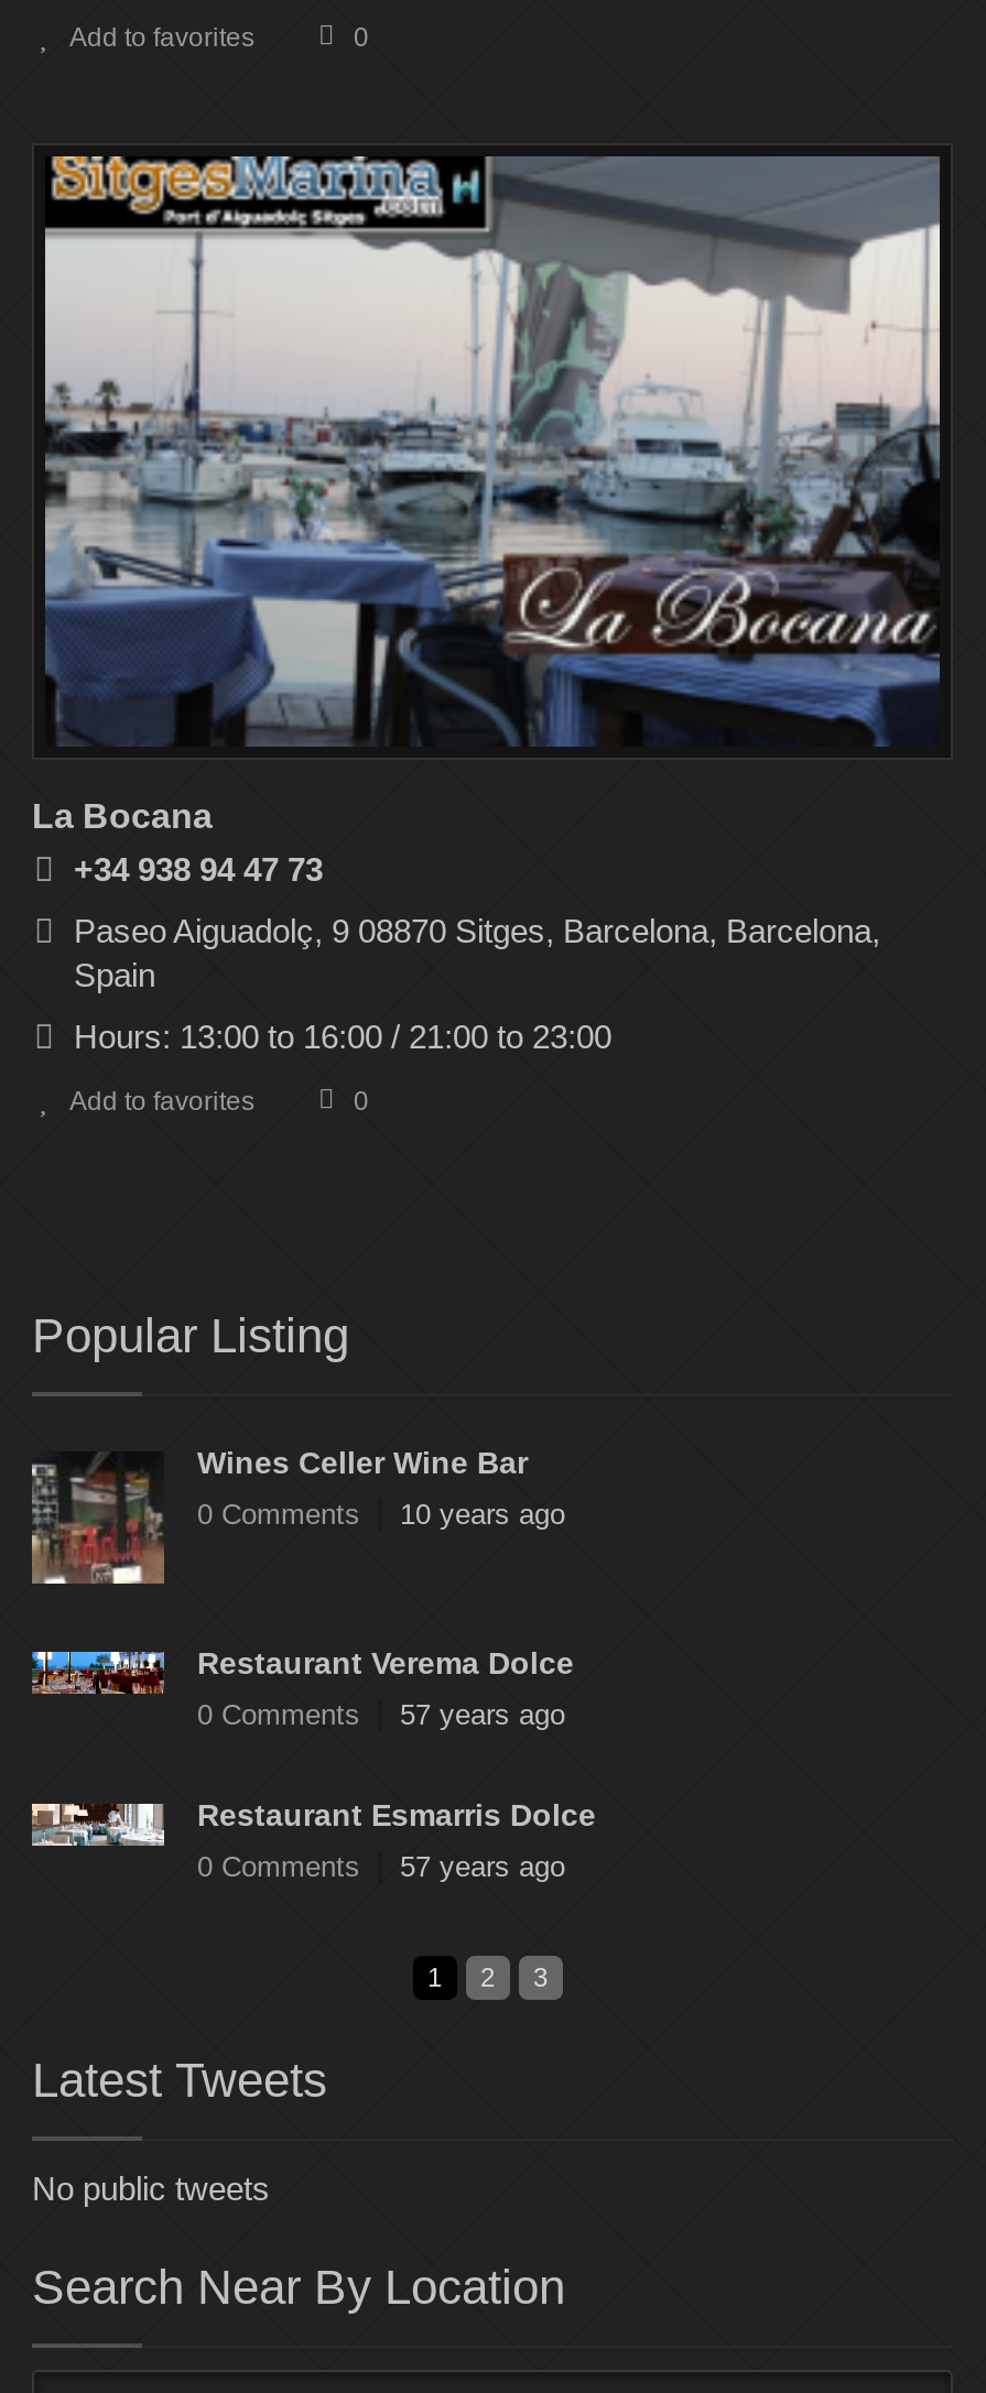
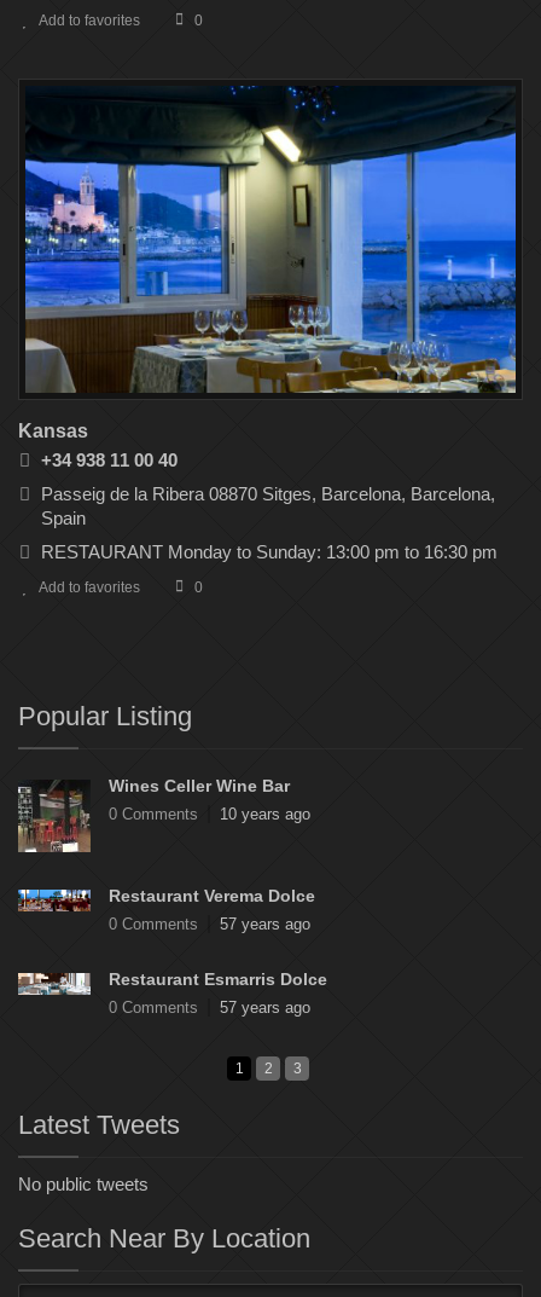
- [image]
- La Bocana
- +34 938 94 47 73
+ [image]
+ Kansas
+ +34 938 11 00 40

- Paseo Aiguadolç, 9 08870 Sitges, Barcelona, Barcelona,
+ Passeig de la Ribera 08870 Sitges, Barcelona, Barcelona,

- Hours: 13:00 to 16:00 / 21:00 to 23:00
+ RESTAURANT Monday to Sunday: 13:00 pm to 16:30 pm
